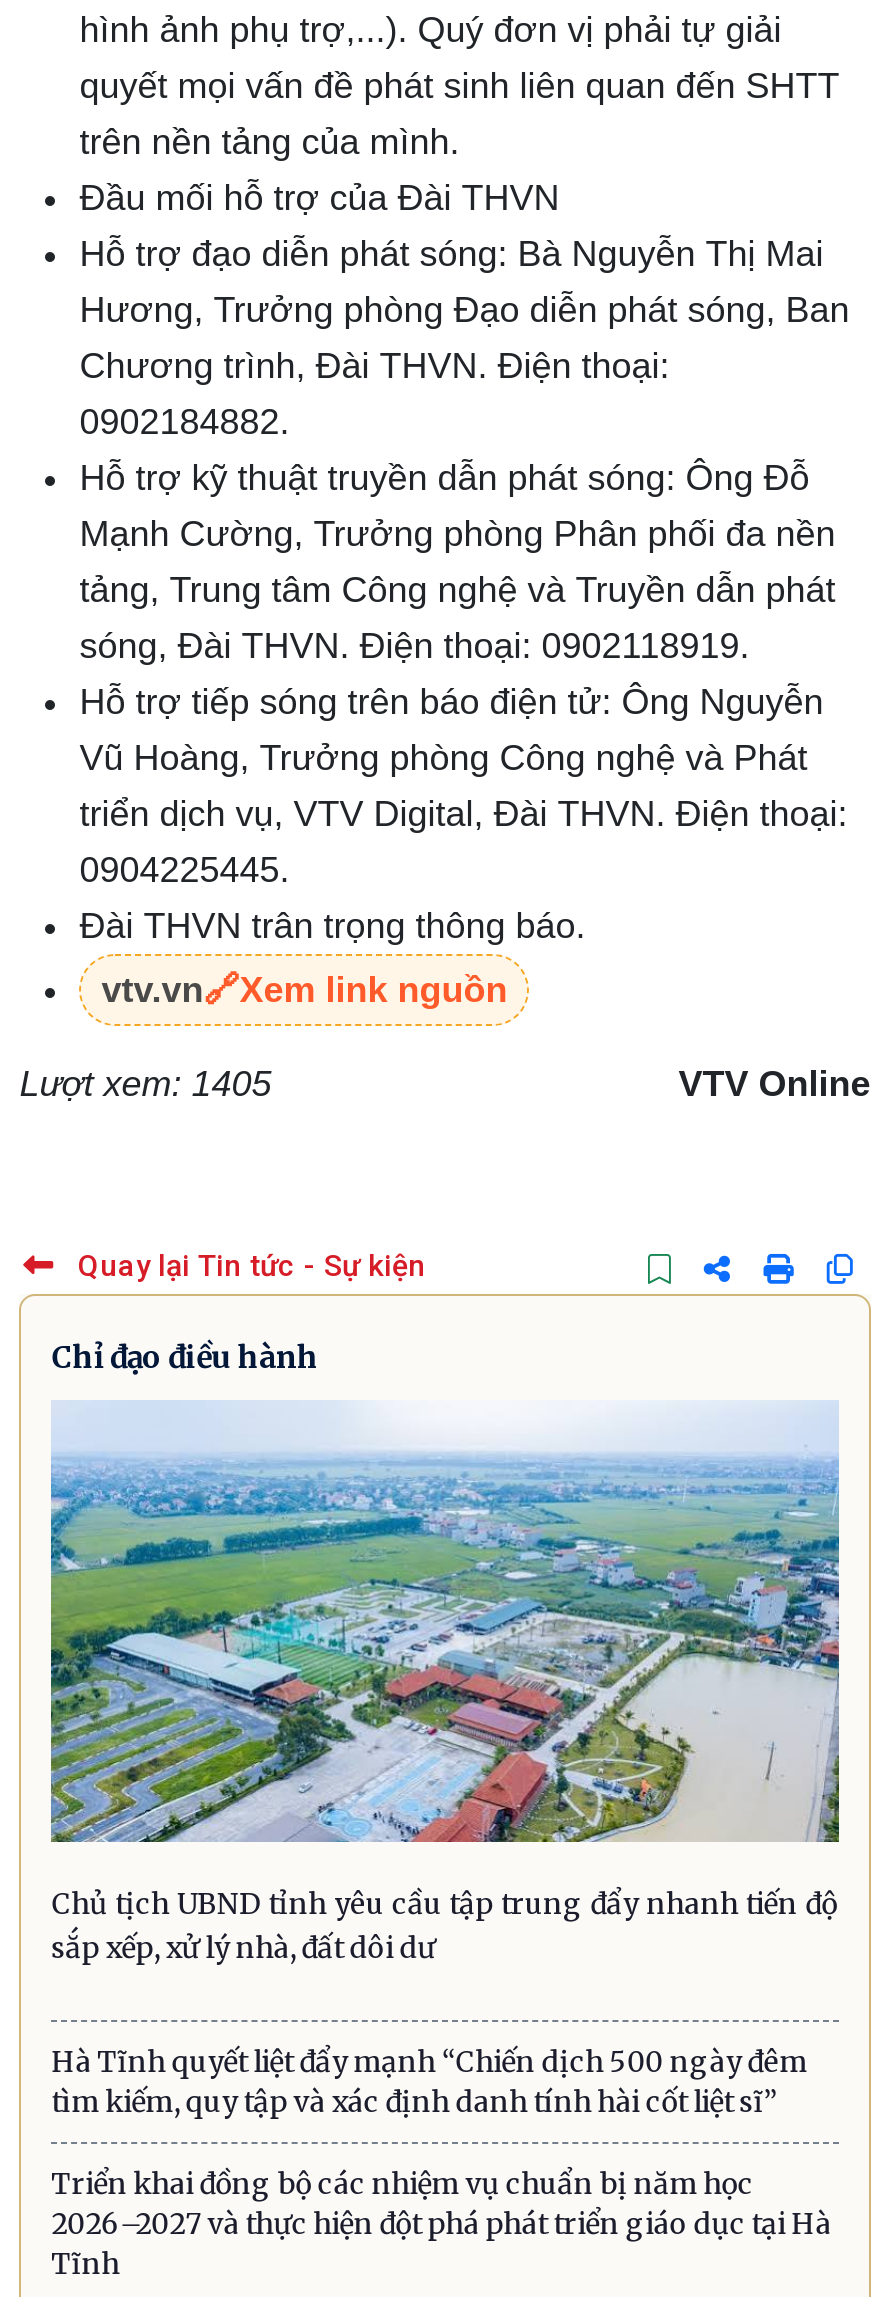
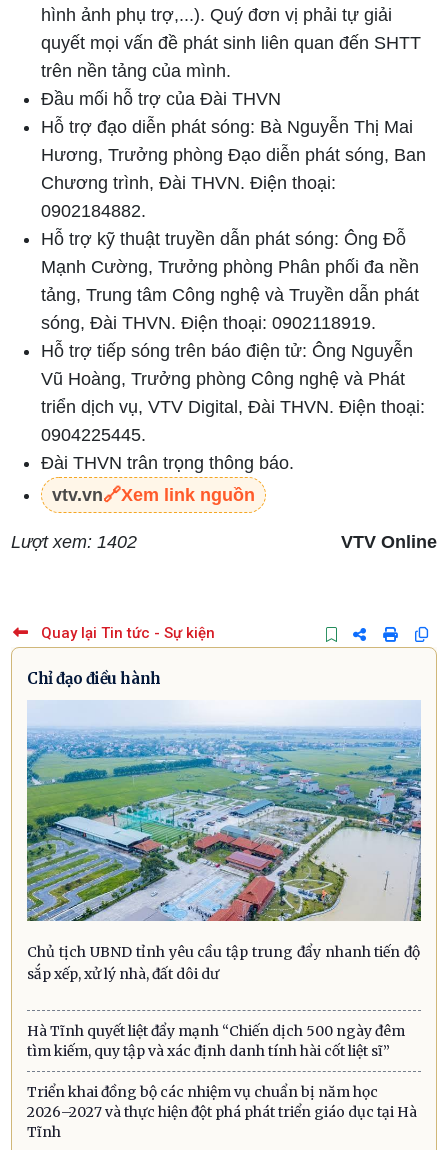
- Lượt xem: 1405
+ Lượt xem: 1402
